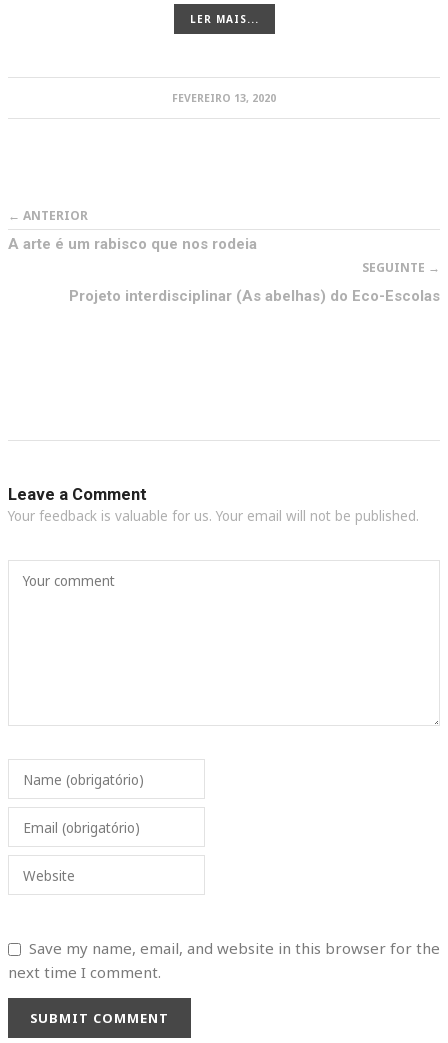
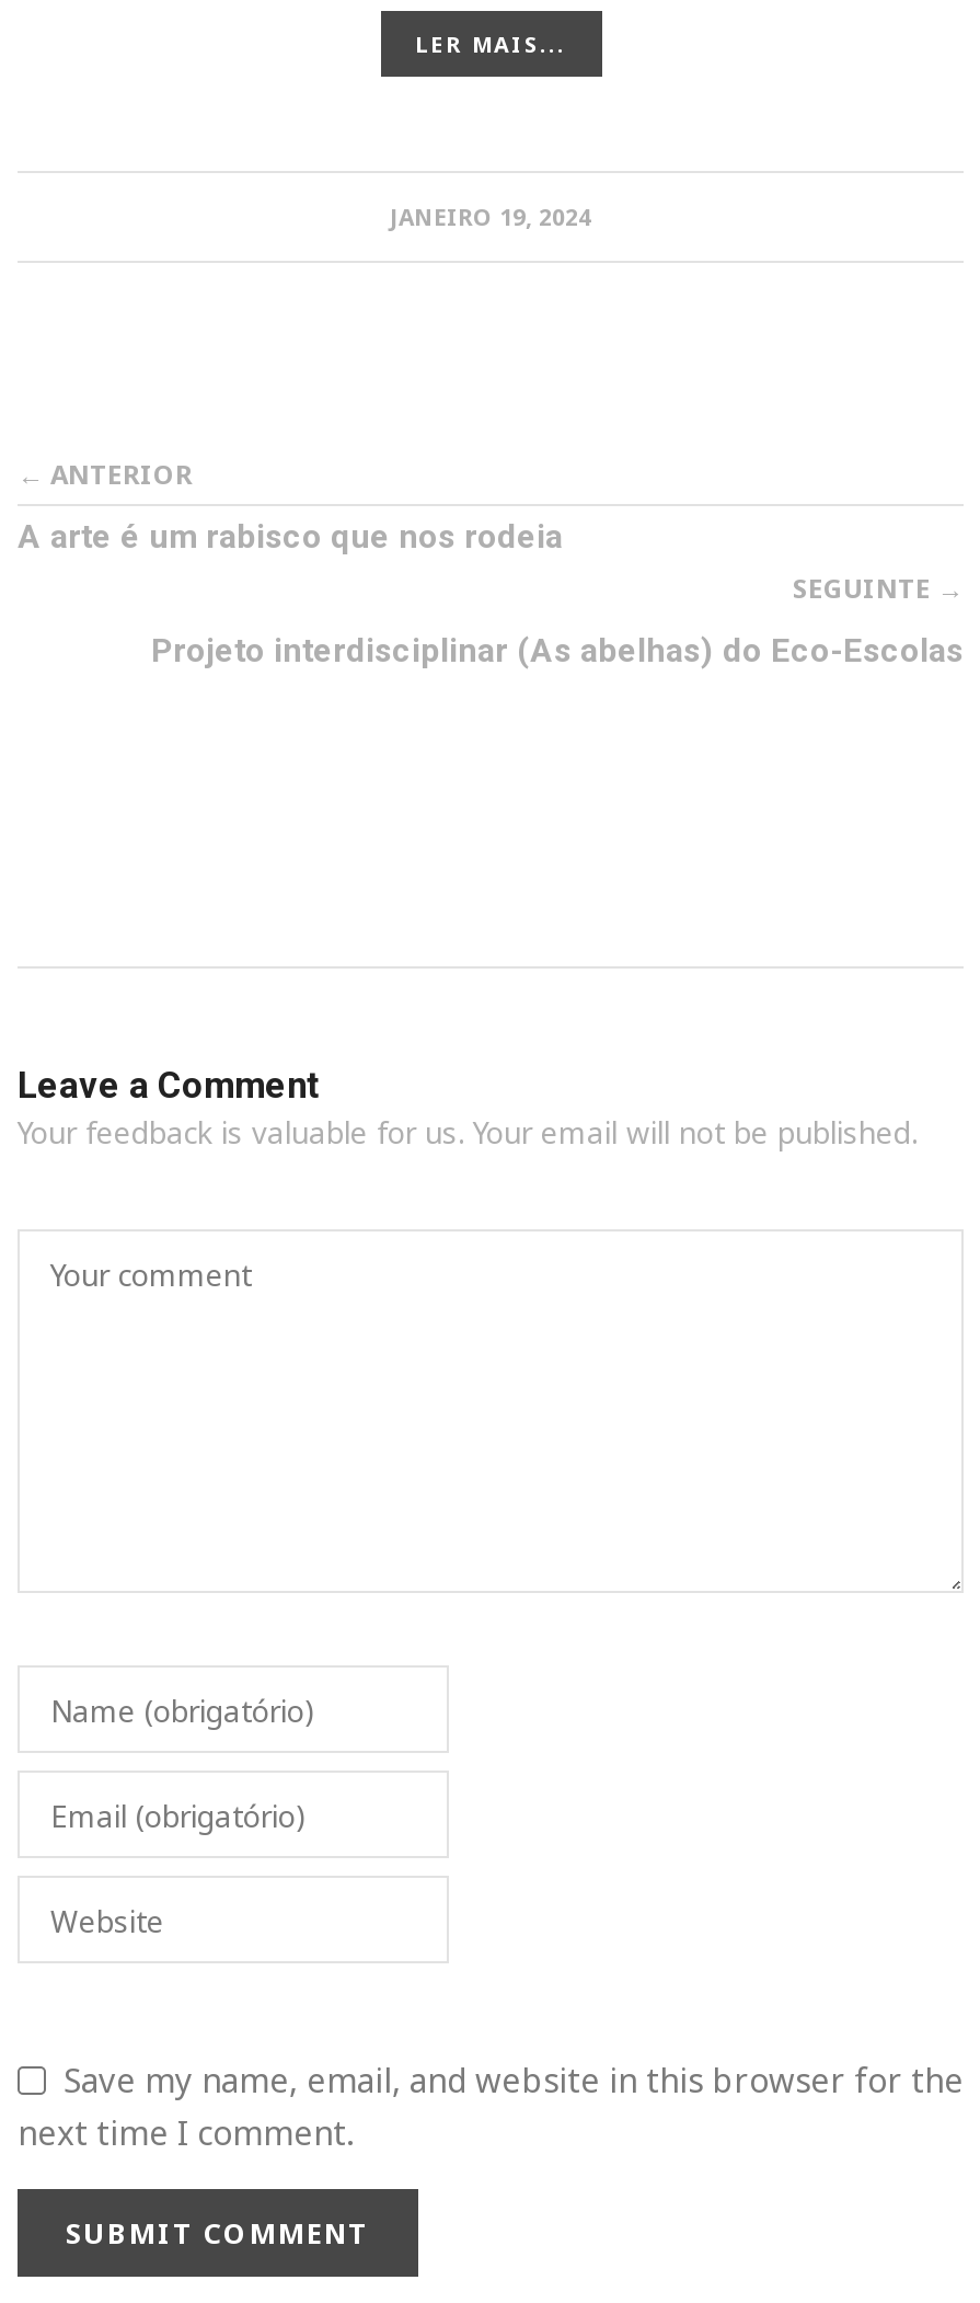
- FEVEREIRO 13, 2020
+ JANEIRO 19, 2024
